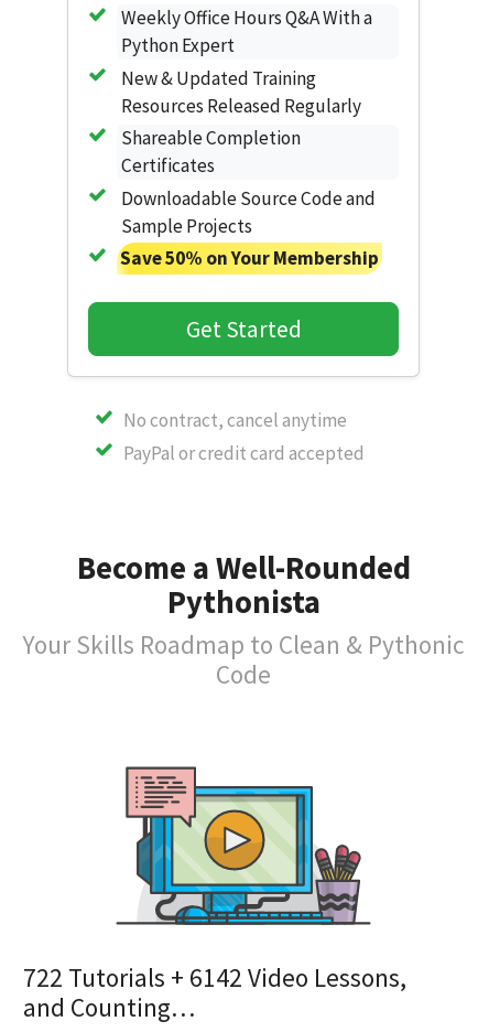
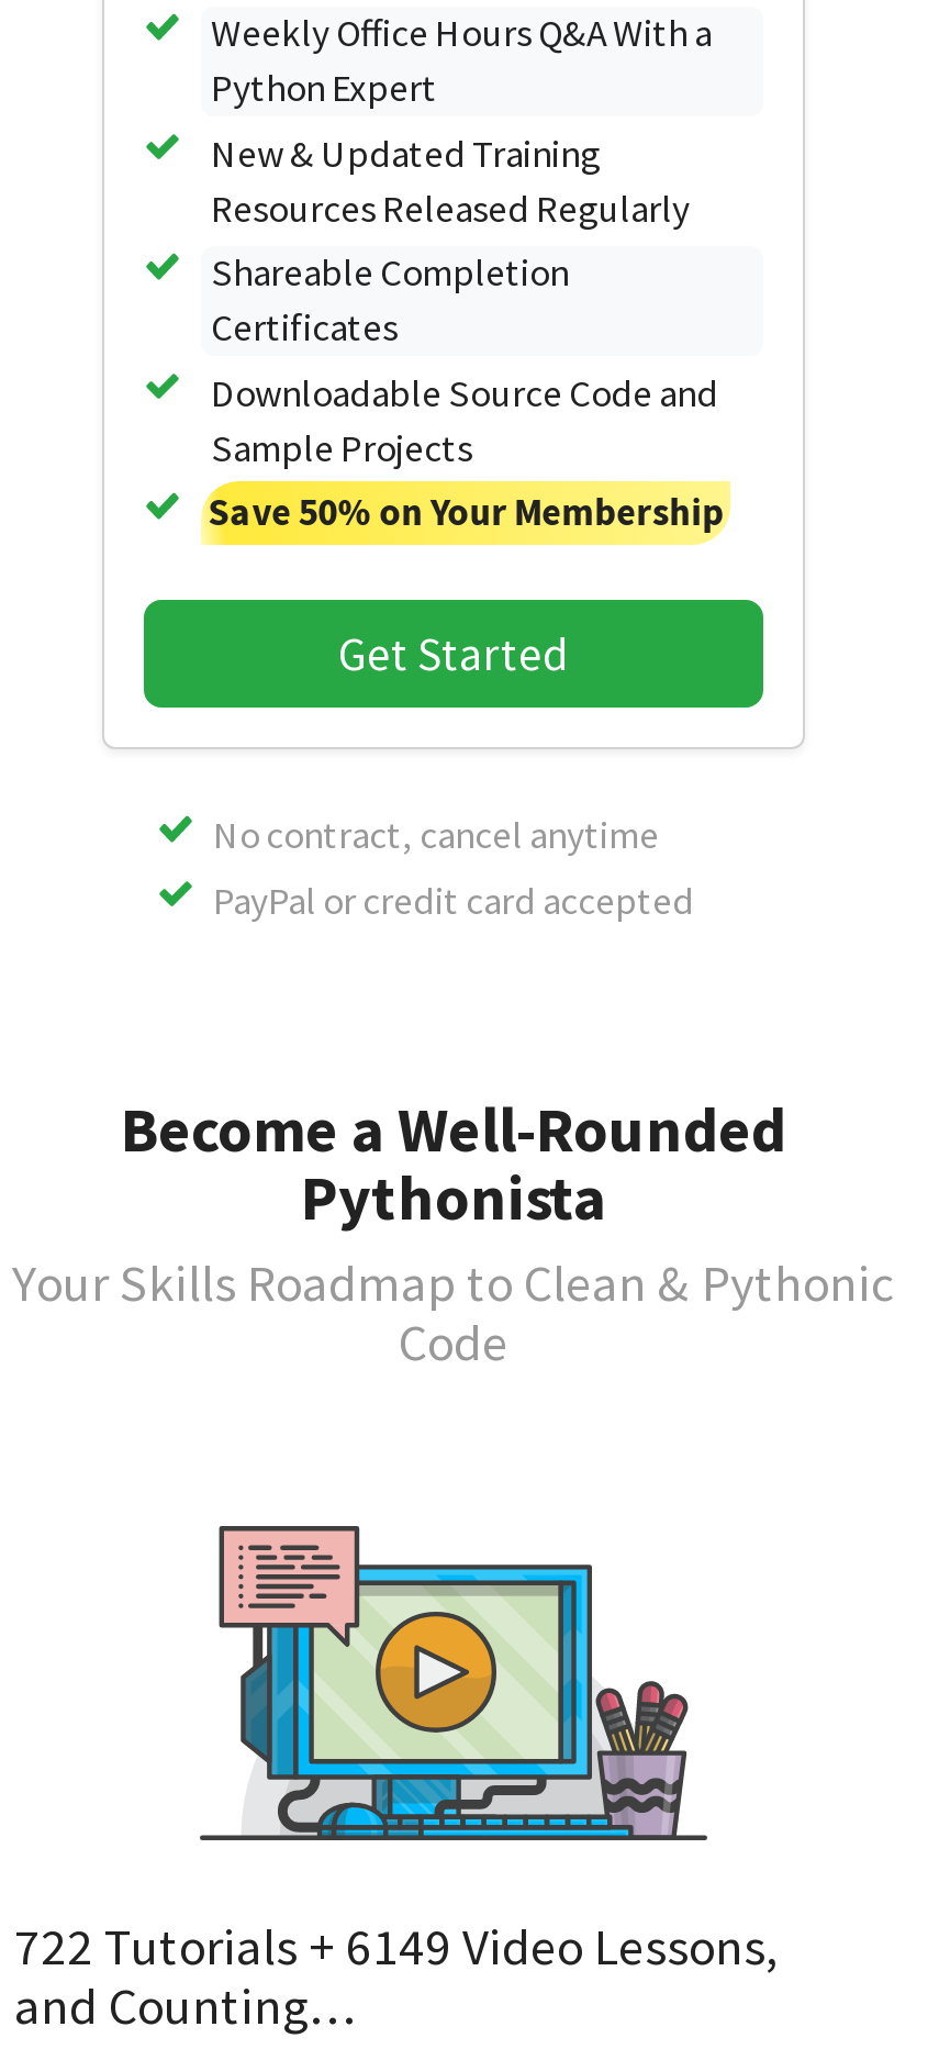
- 722 Tutorials + 6142 Video Lessons,
+ 722 Tutorials + 6149 Video Lessons,
